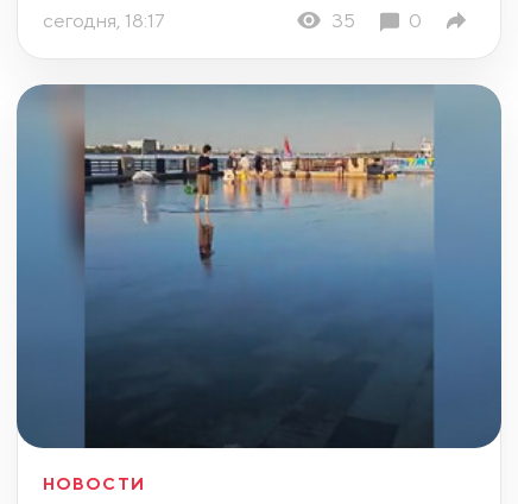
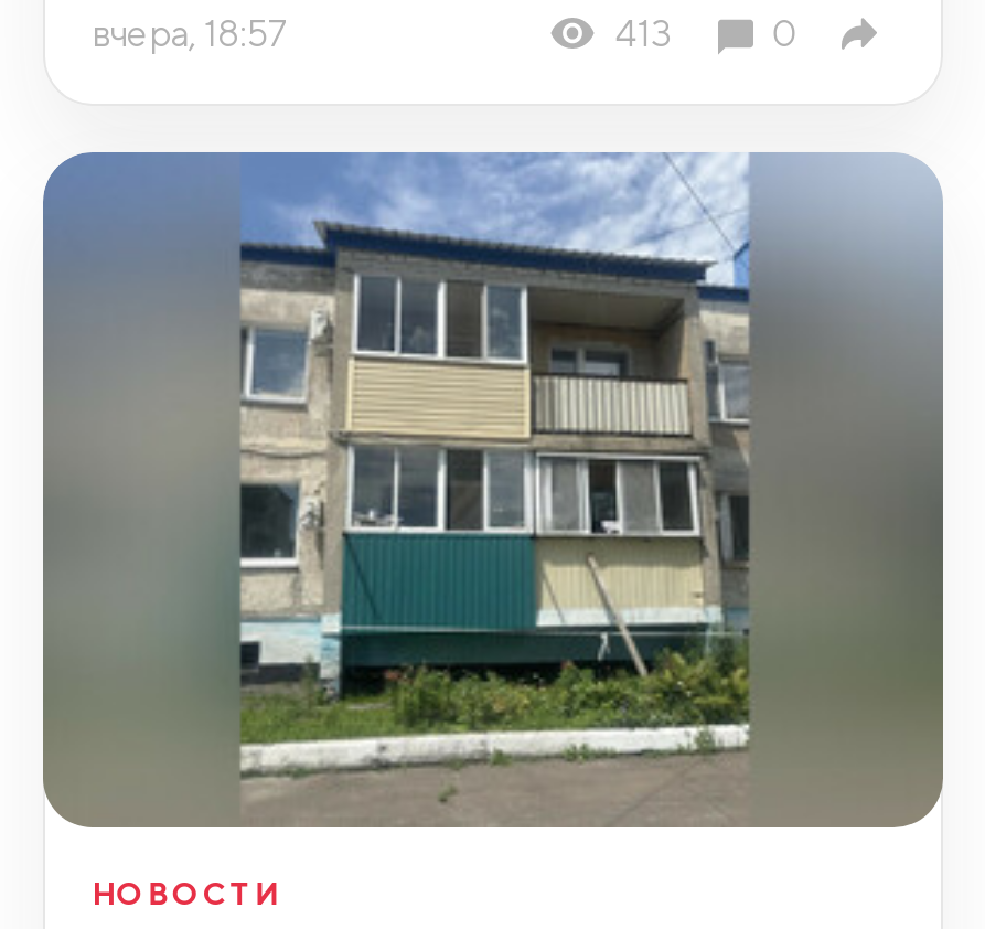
- сегодня, 18:17
- 35
+ вчера, 18:57
+ 413

- [image]
+ [image]
